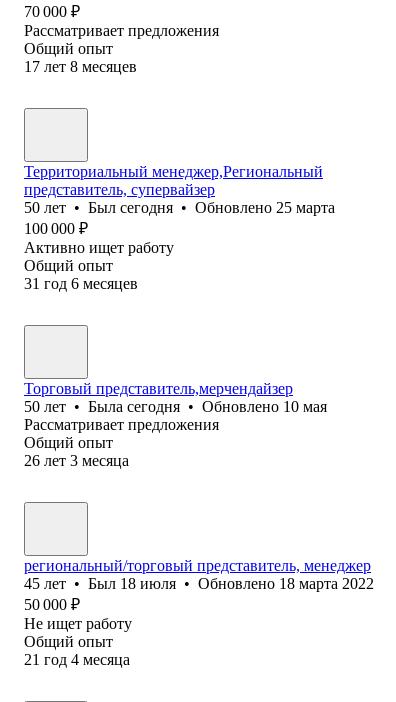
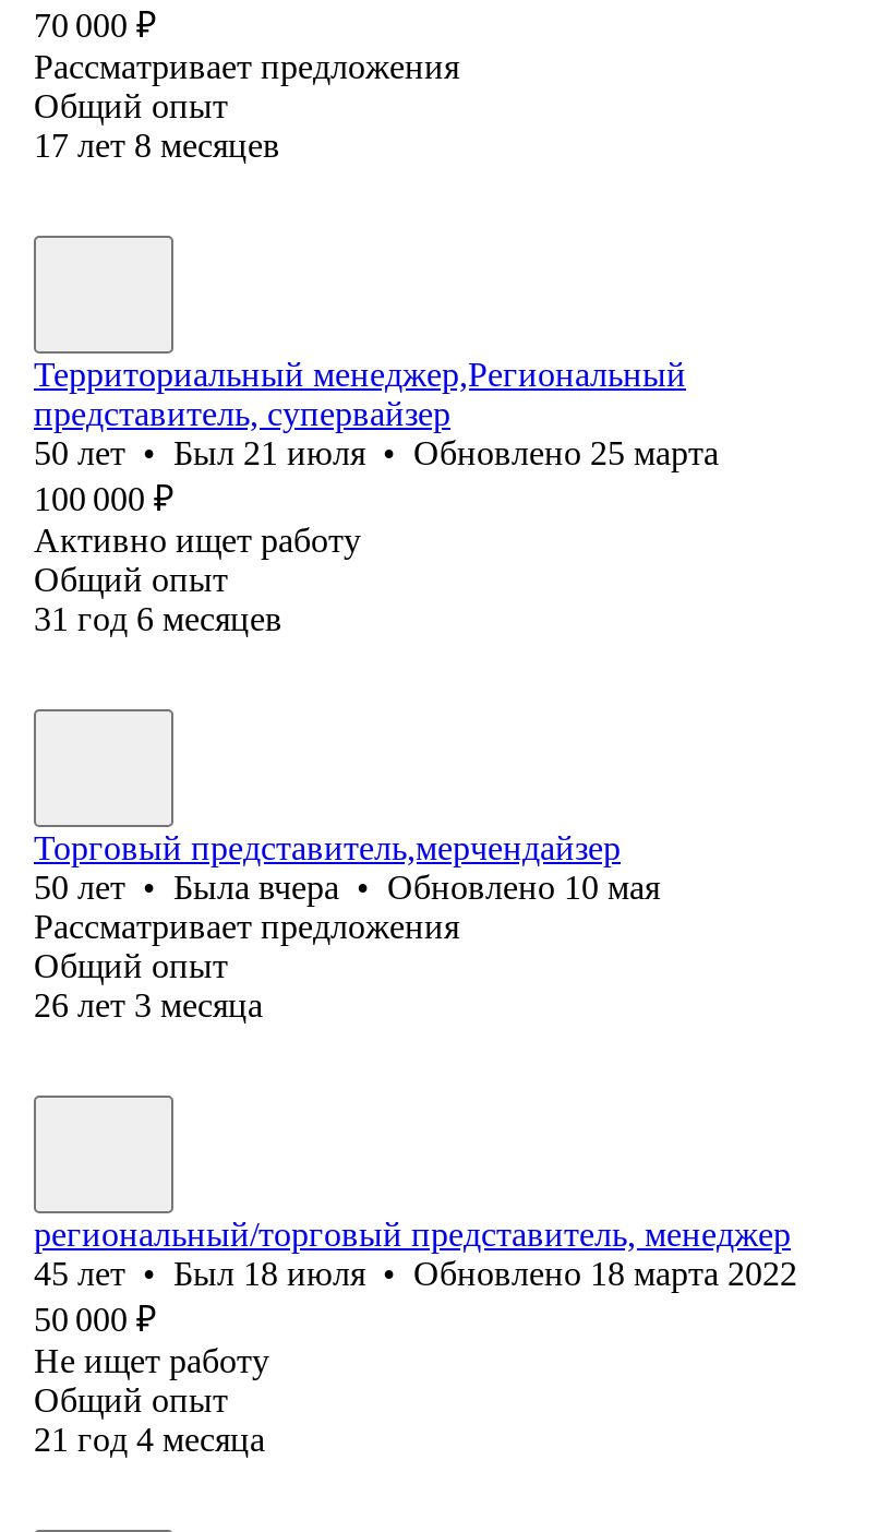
- 50 лет • Был сегодня • Обновлено 25 марта
+ 50 лет • Был 21 июля • Обновлено 25 марта

- 50 лет • Была сегодня • Обновлено 10 мая
+ 50 лет • Была вчера • Обновлено 10 мая
